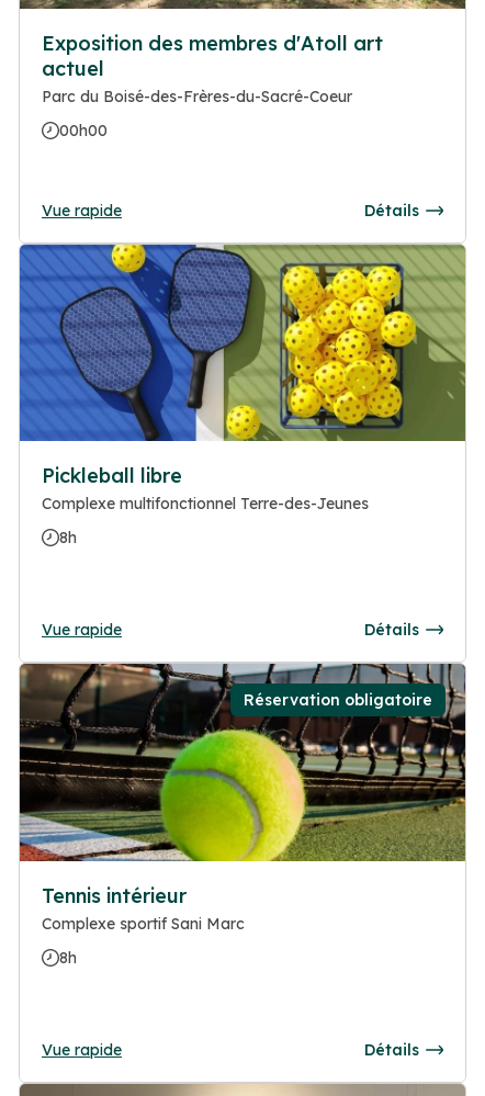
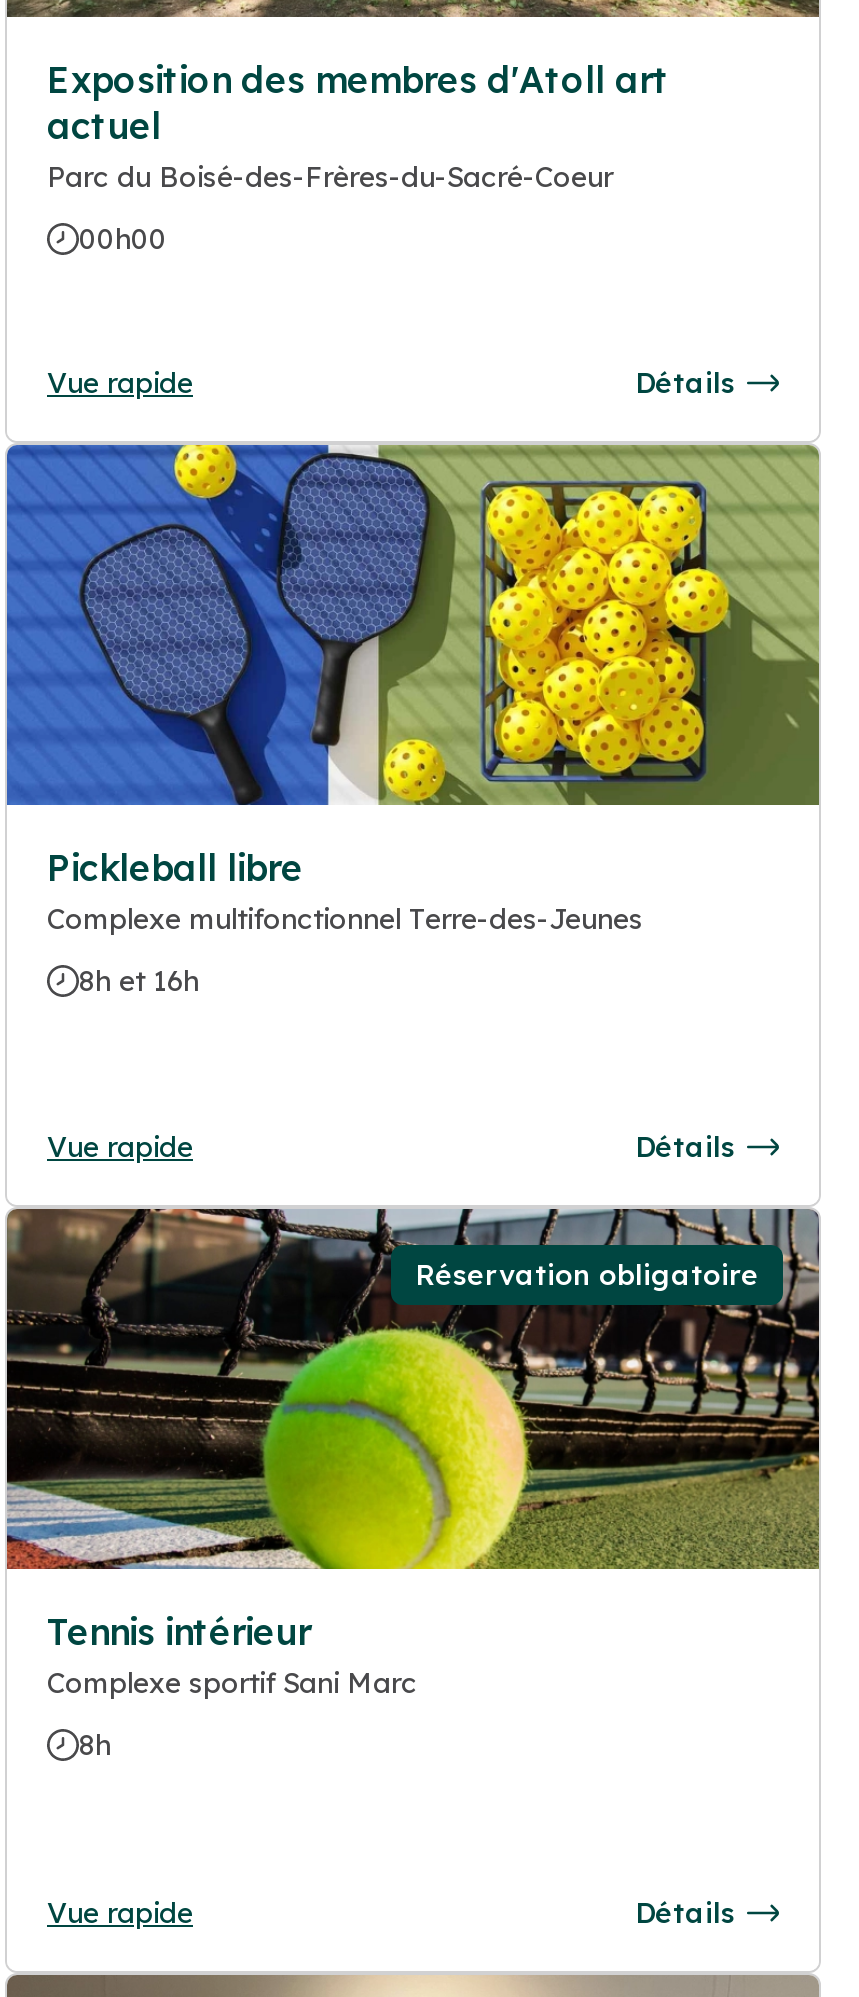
- 8h
+ 8h et 16h
